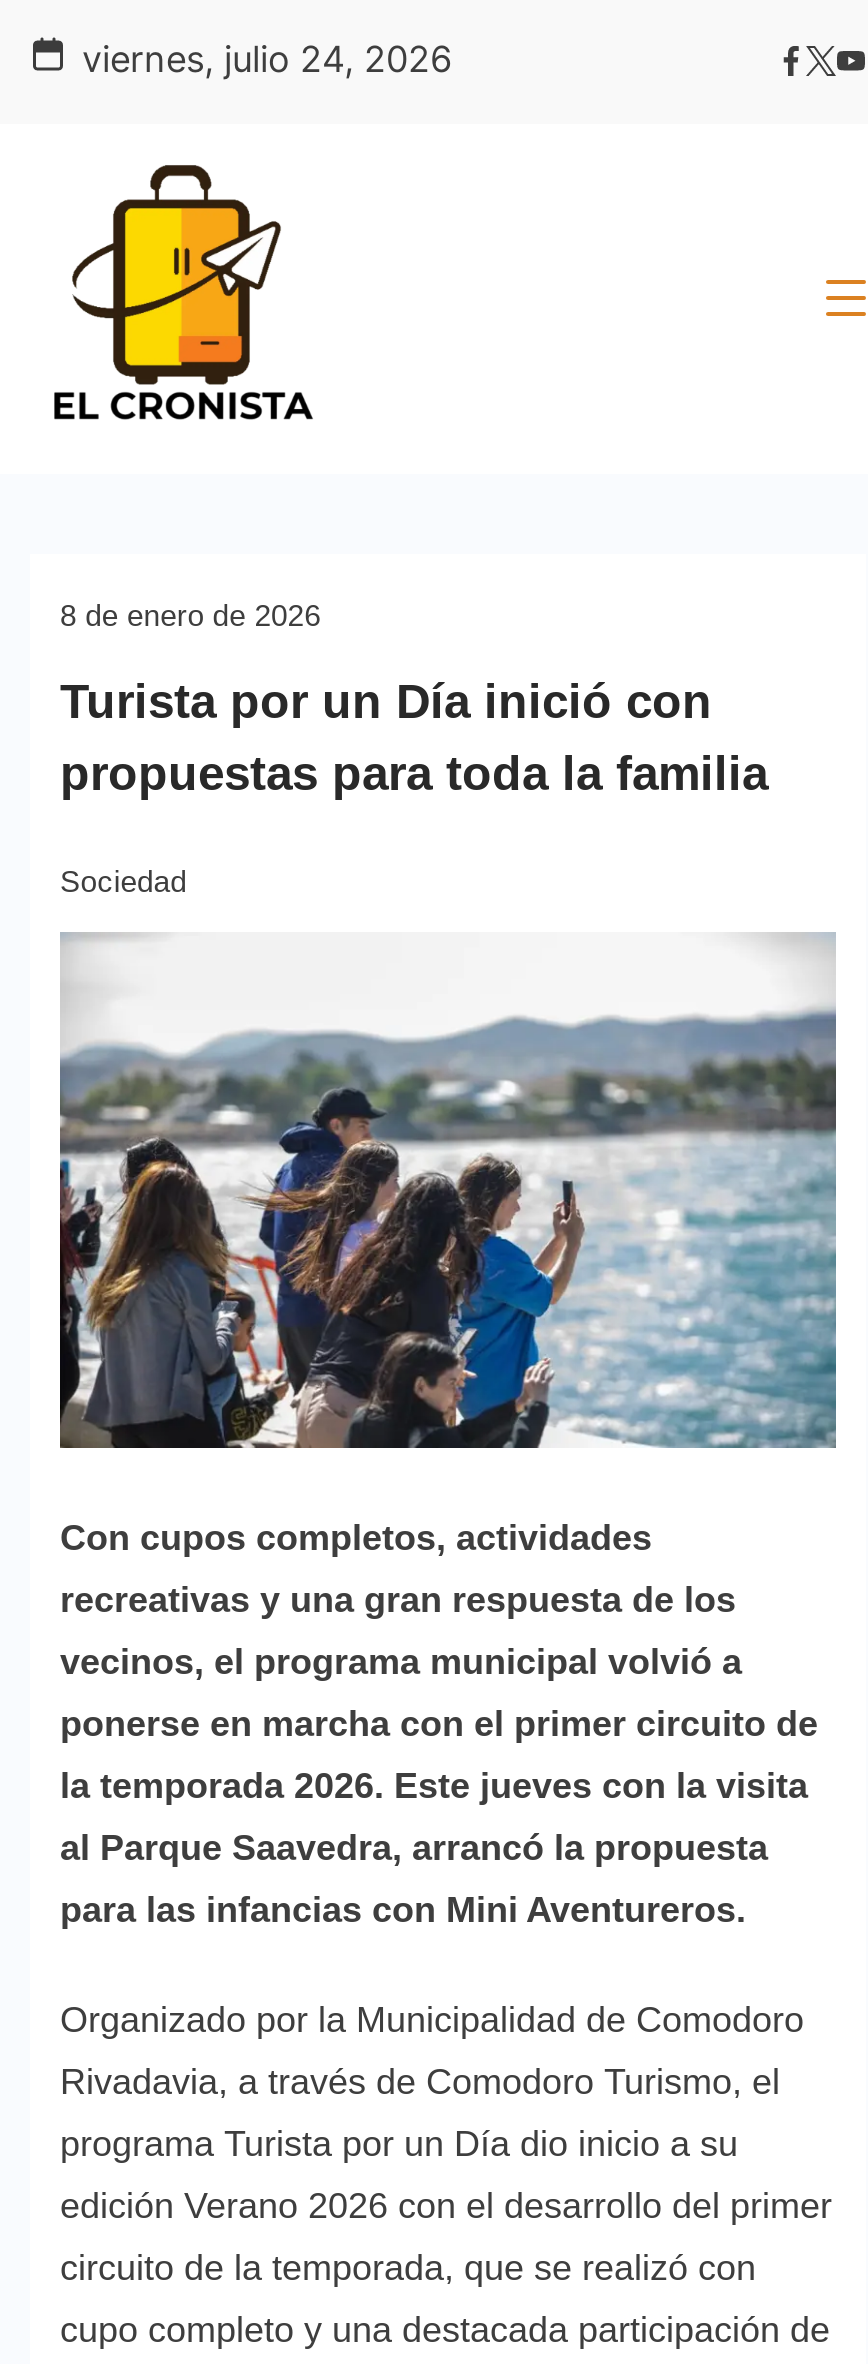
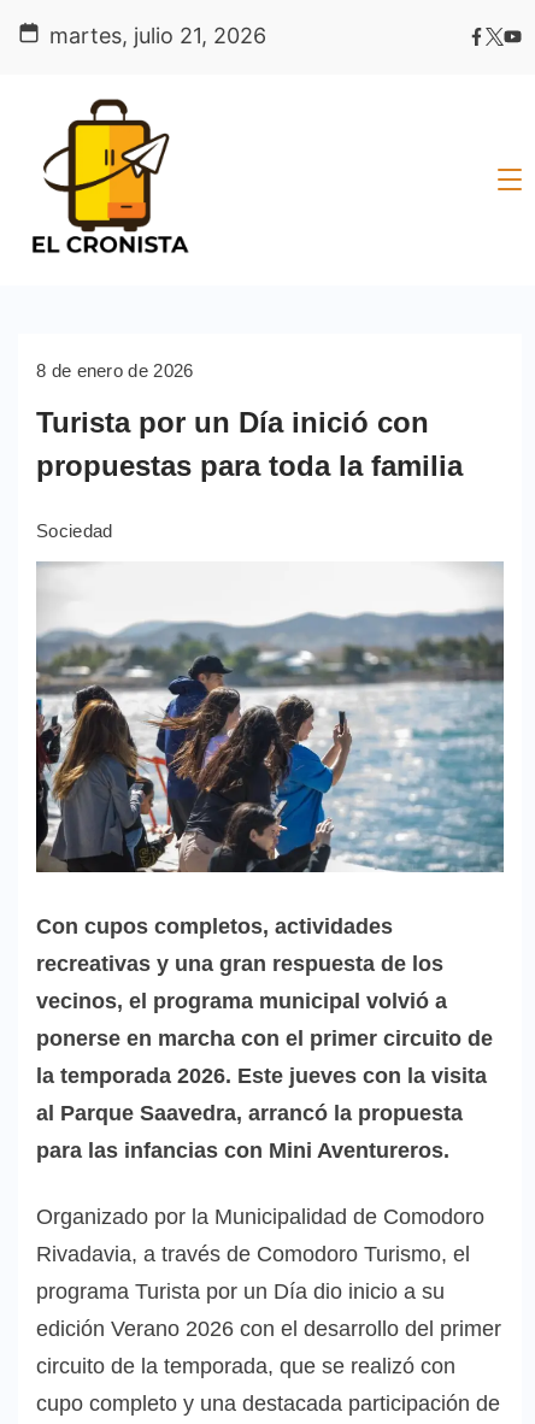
- viernes, julio 24, 2026
+ martes, julio 21, 2026
